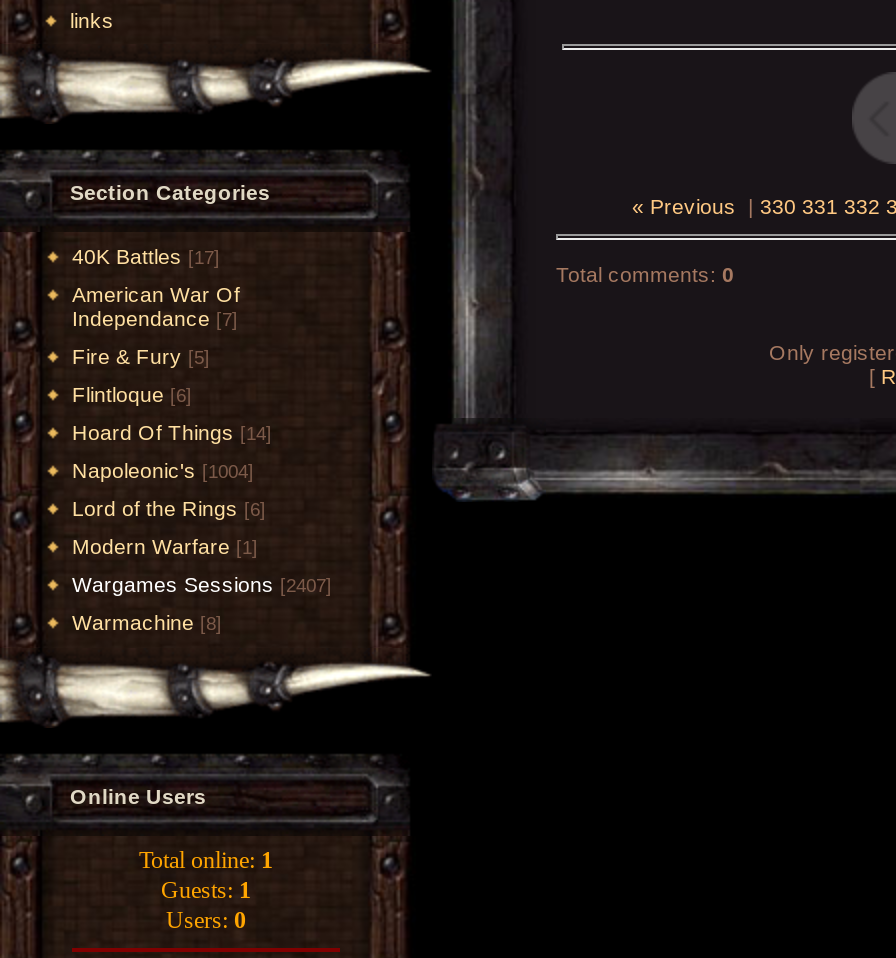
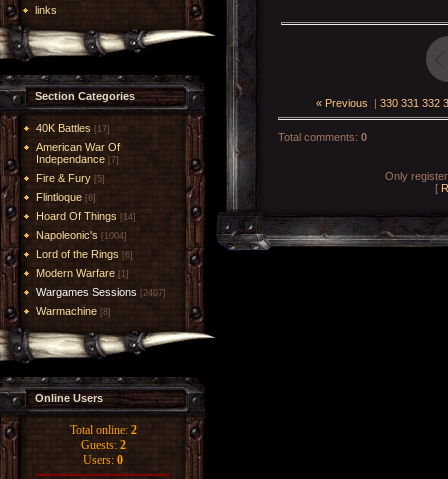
- Total online: 1
+ Total online: 2

- Guests: 1
+ Guests: 2
